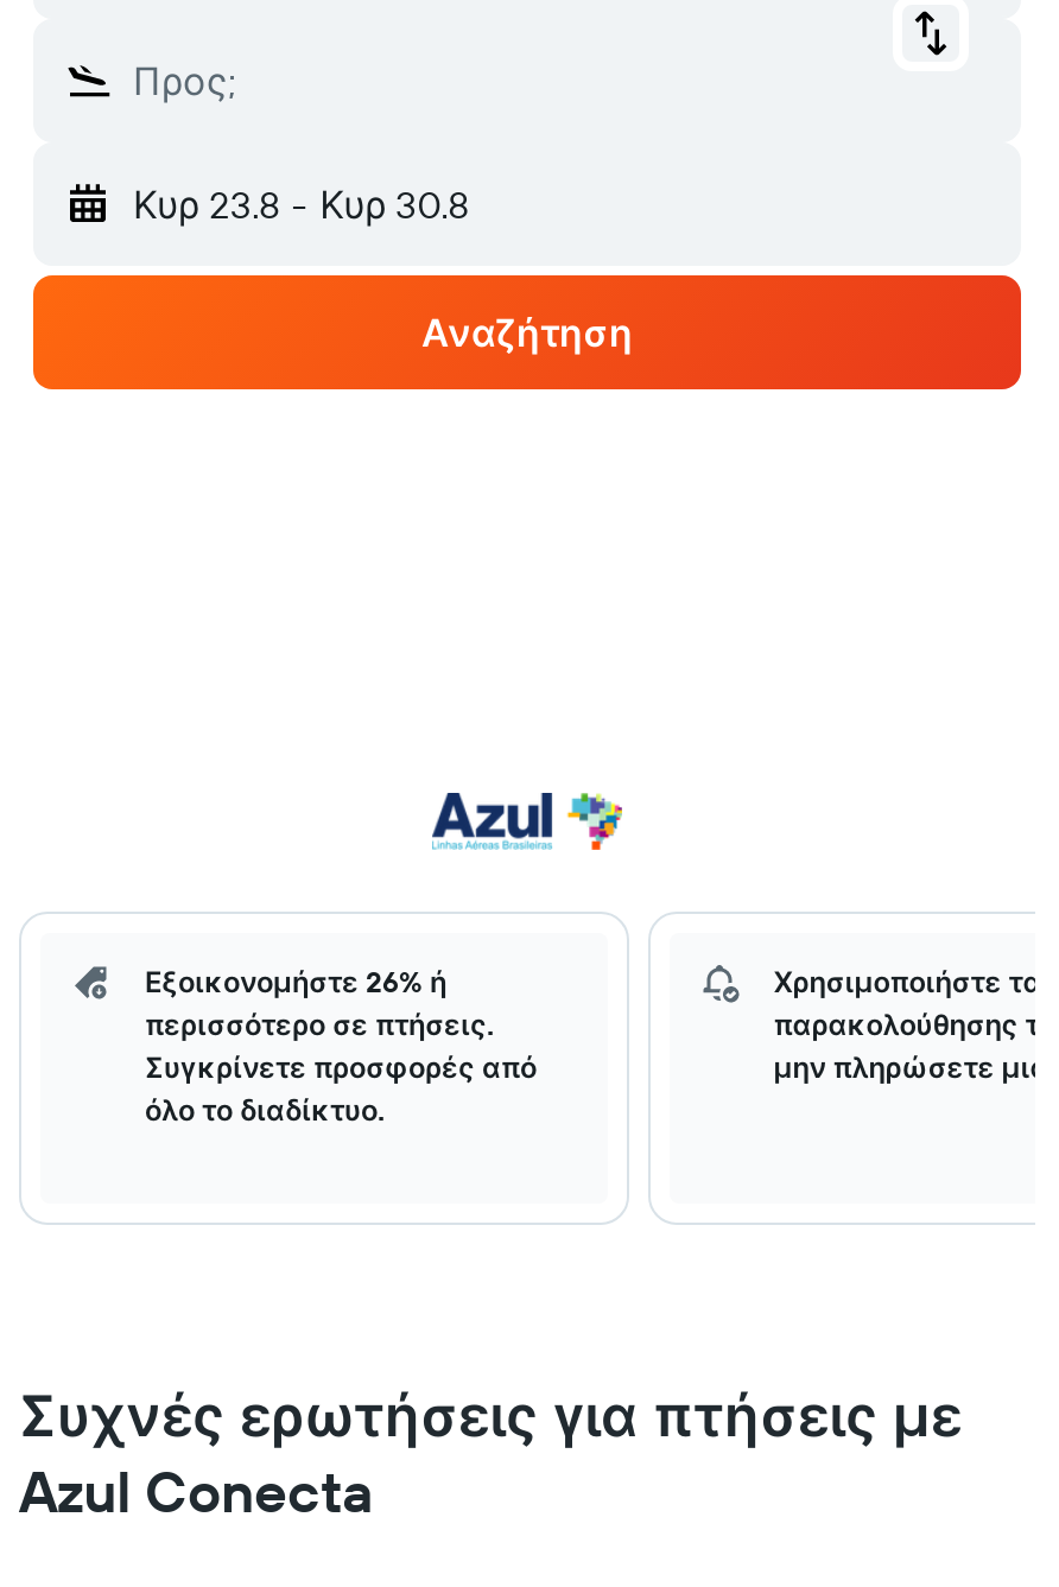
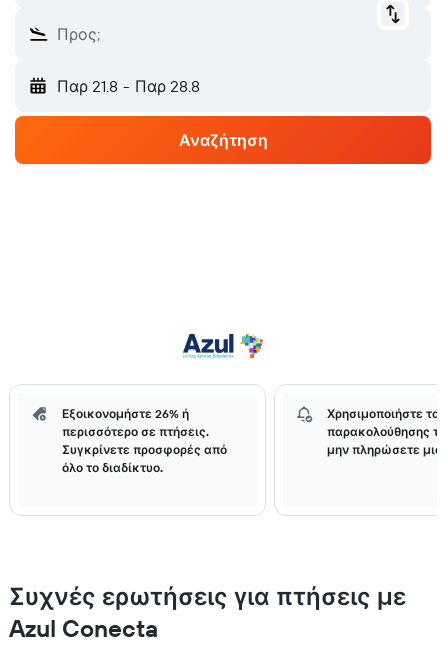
- Κυρ 23.8 - Κυρ 30.8
+ Παρ 21.8 - Παρ 28.8
